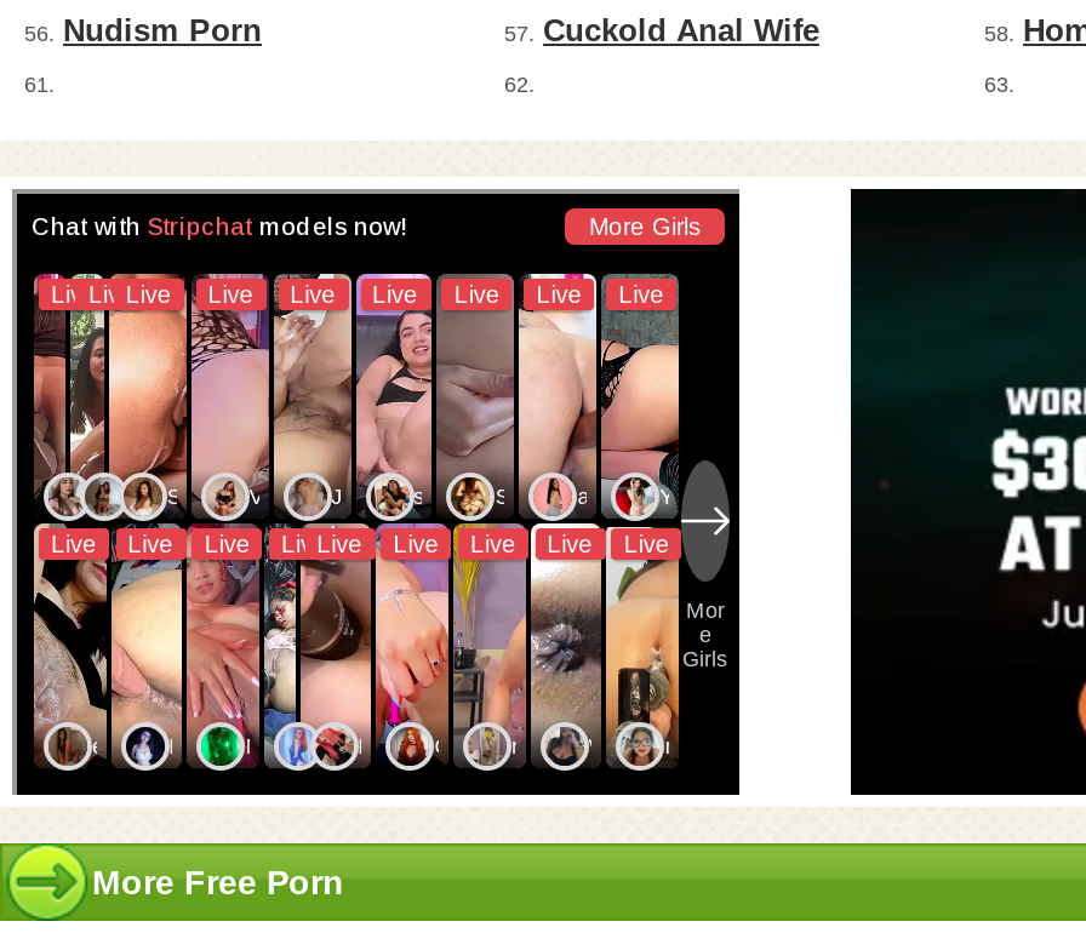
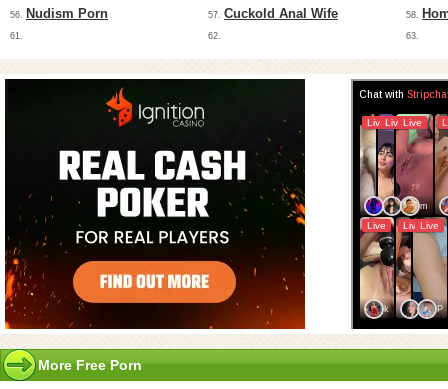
- [image]
+ [image]

- [image]
+ [image]
